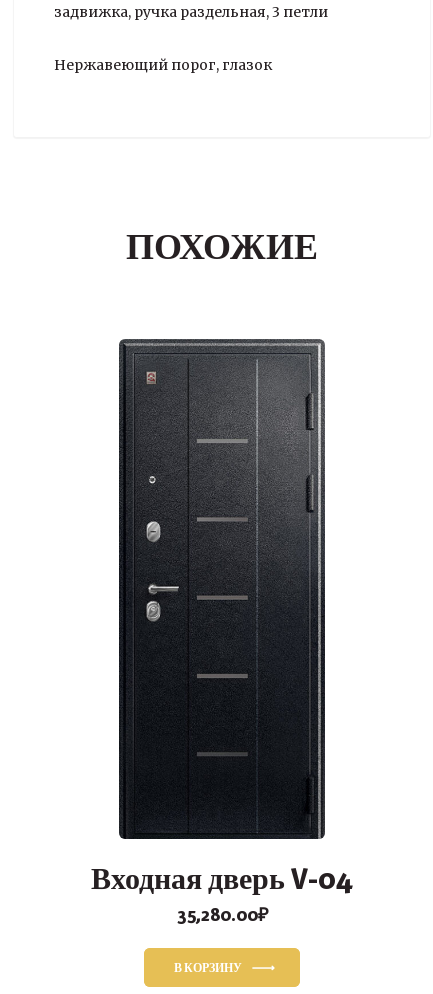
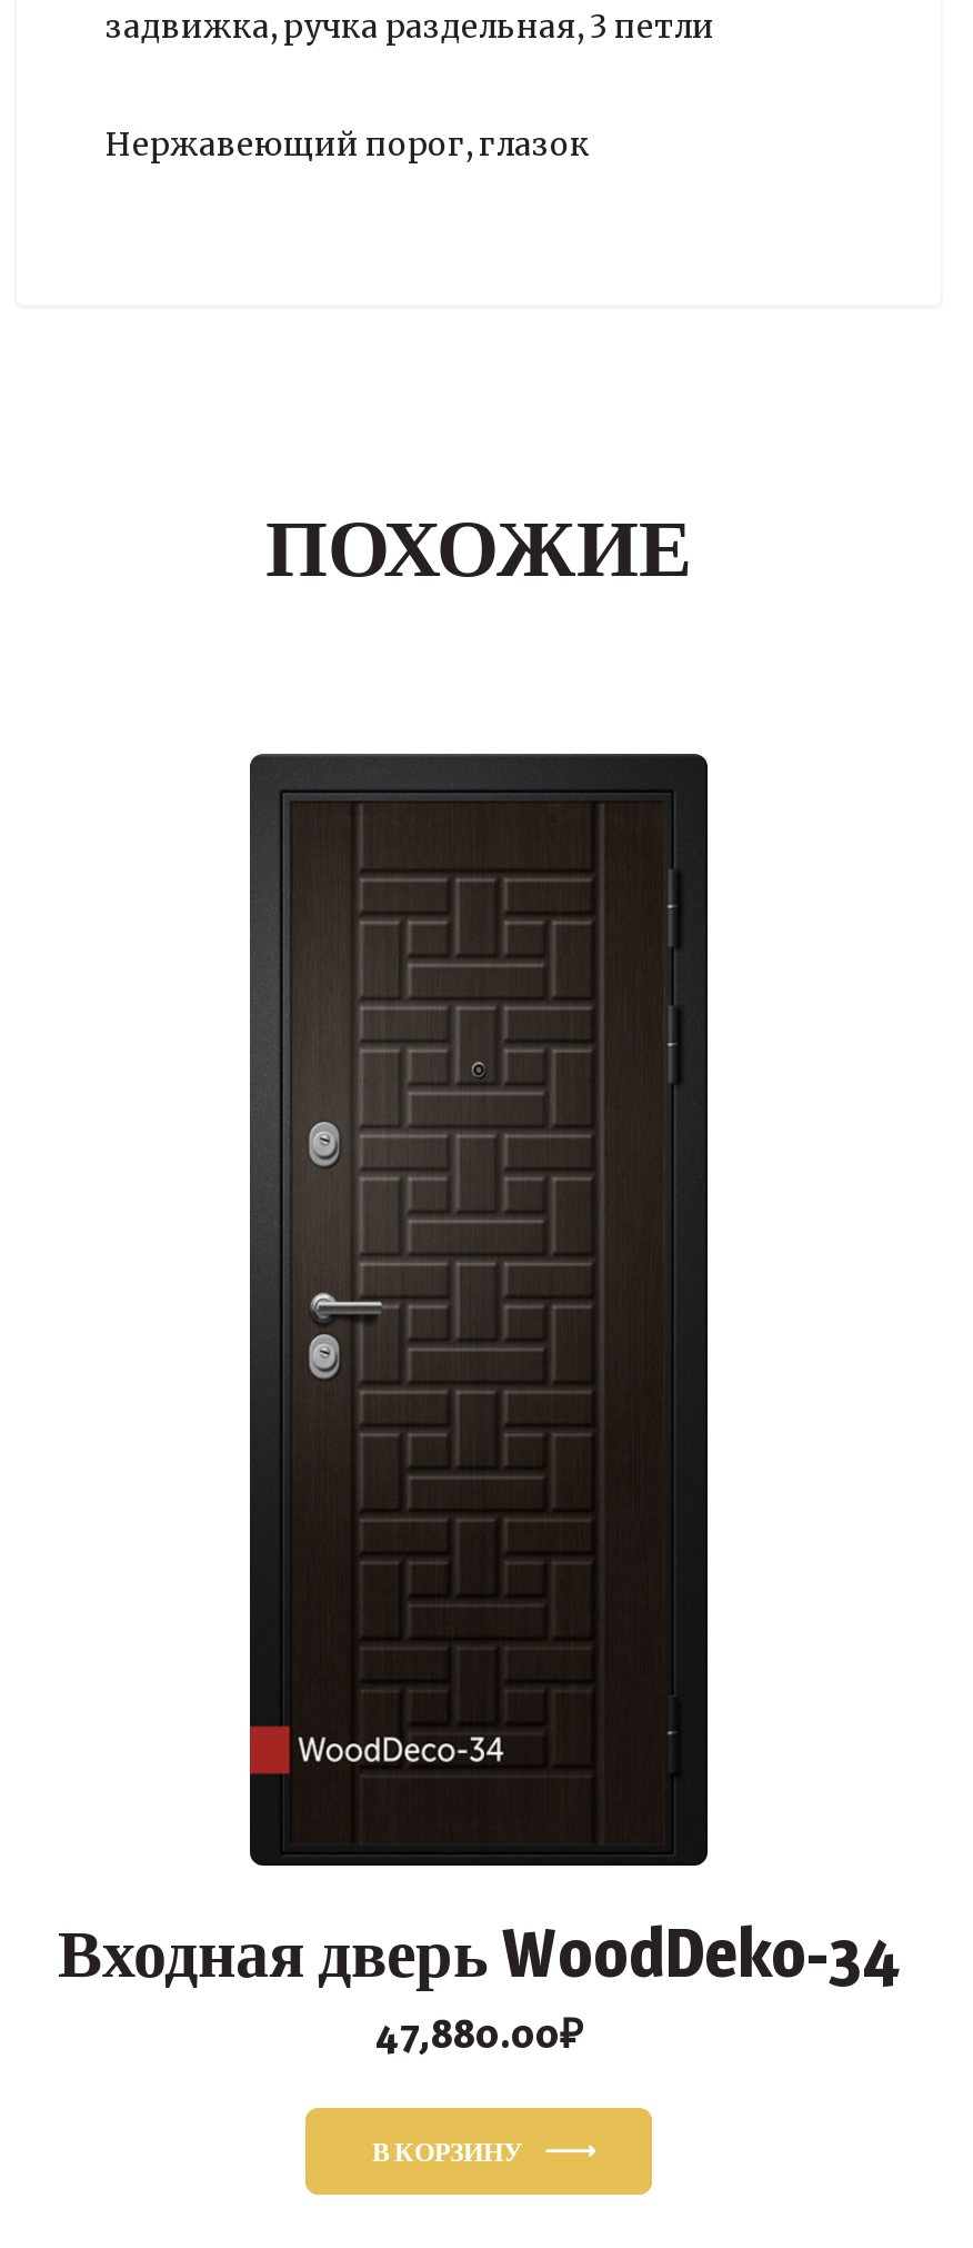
- [image]
- Входная дверь V-04
+ [image]
+ Входная дверь WoodDeko-34

- 35,280.00₽
+ 47,880.00₽
